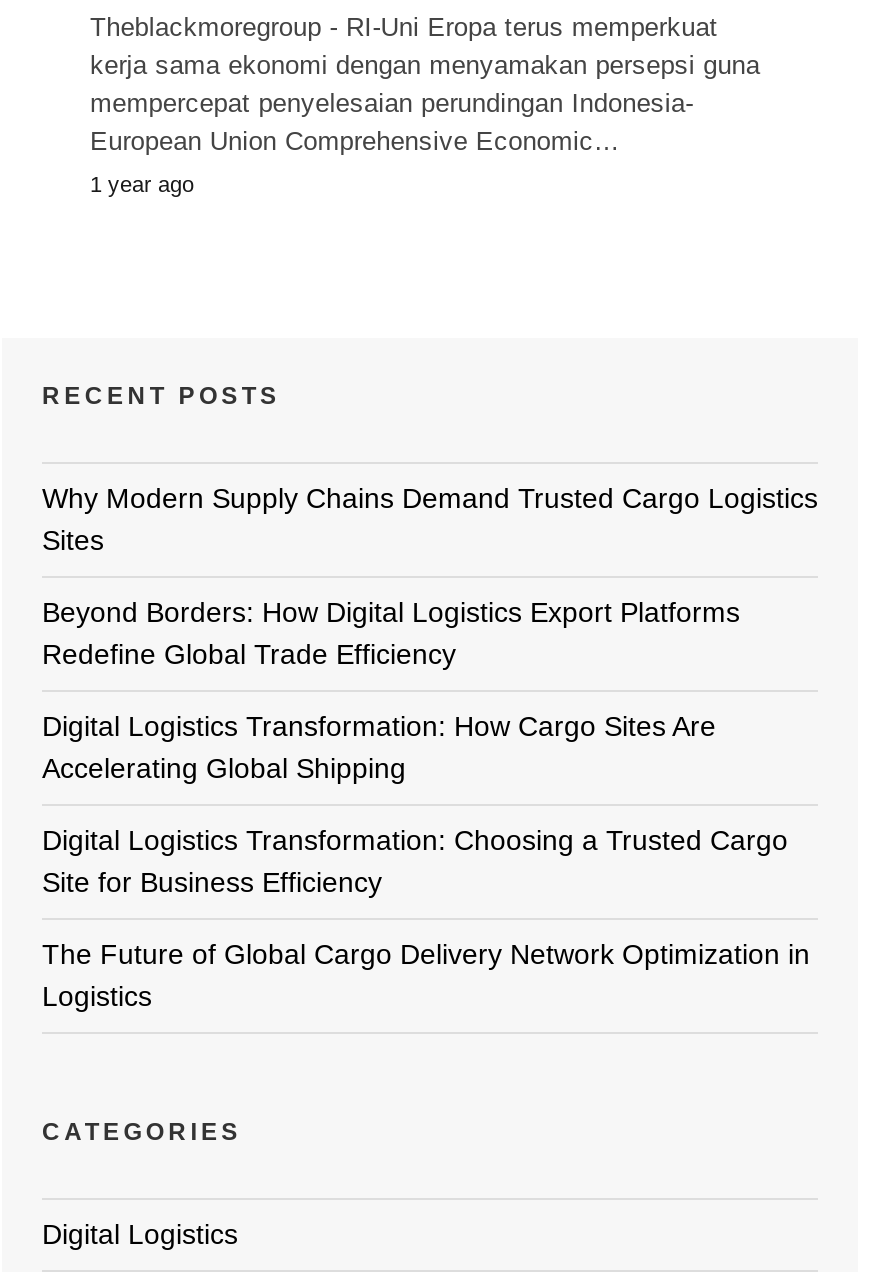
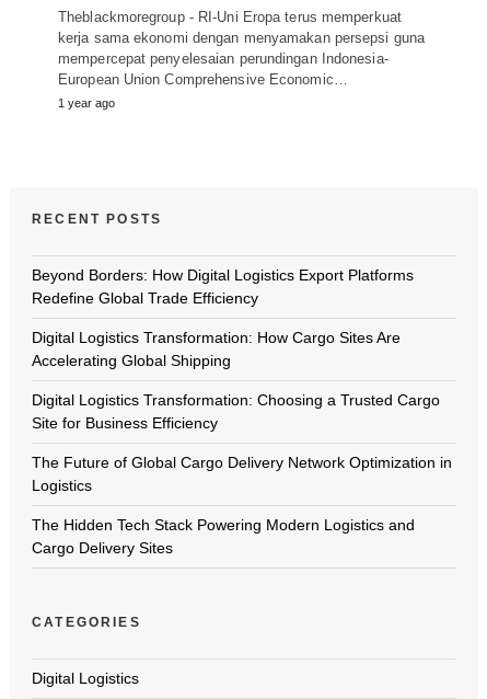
- Why Modern Supply Chains Demand Trusted Cargo Logistics
- Sites

moved up: Beyond Borders: How Digital Logistics Export Platforms | Redefine Global Trade Efficiency | Digital Logistics Transformation: How Cargo Sites Are | Accelerating Global Shipping | Digital Logistics Transformation: Choosing a Trusted Cargo | Site for Business Efficiency | The Future of Global Cargo Delivery Network Optimization in | Logistics

+ The Hidden Tech Stack Powering Modern Logistics and
+ Cargo Delivery Sites
